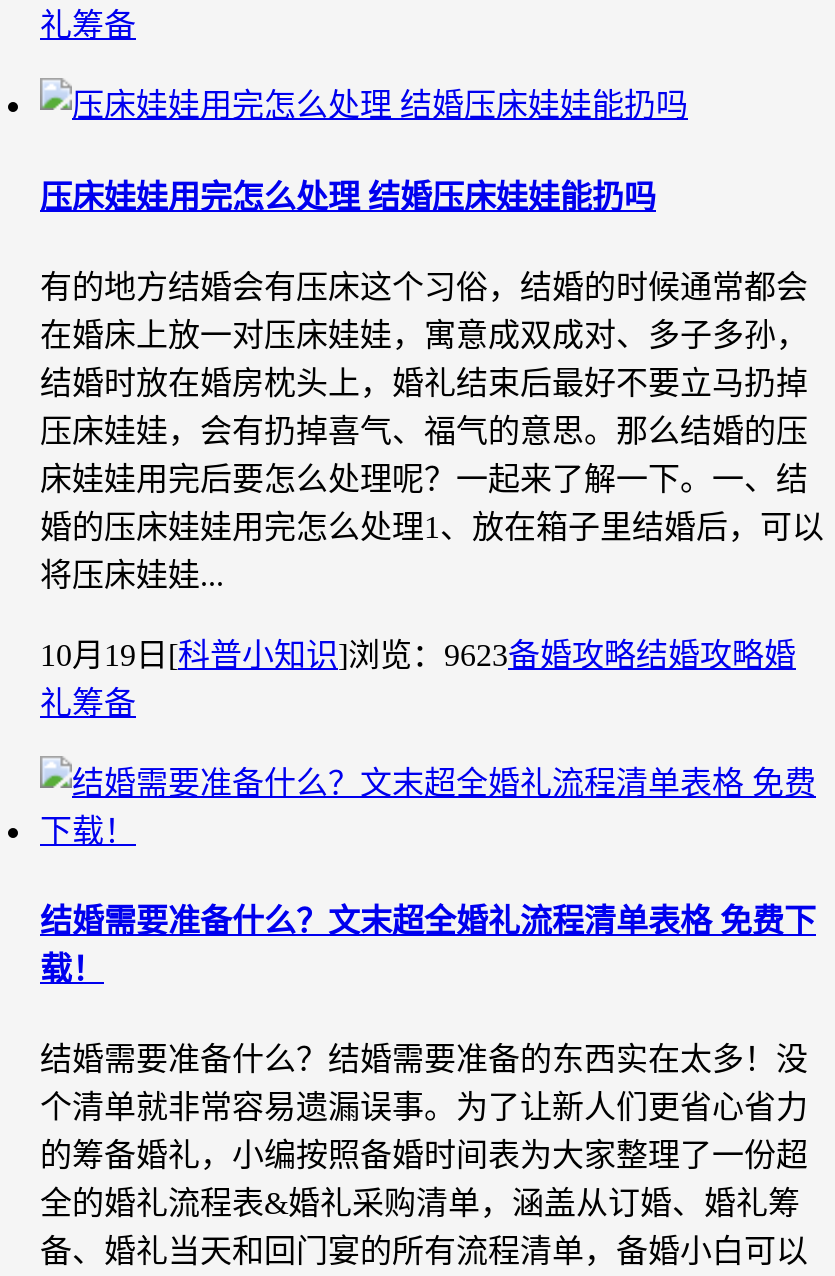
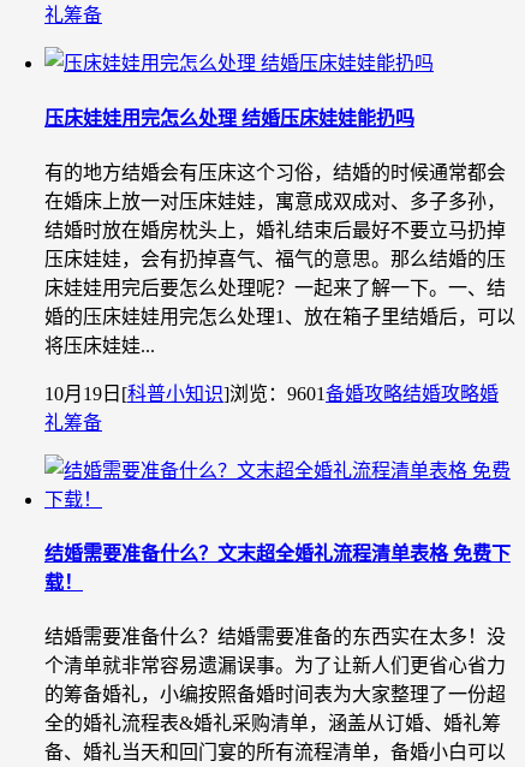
- 10月19日[科普小知识]浏览：9623备婚攻略结婚攻略婚
+ 10月19日[科普小知识]浏览：9601备婚攻略结婚攻略婚
